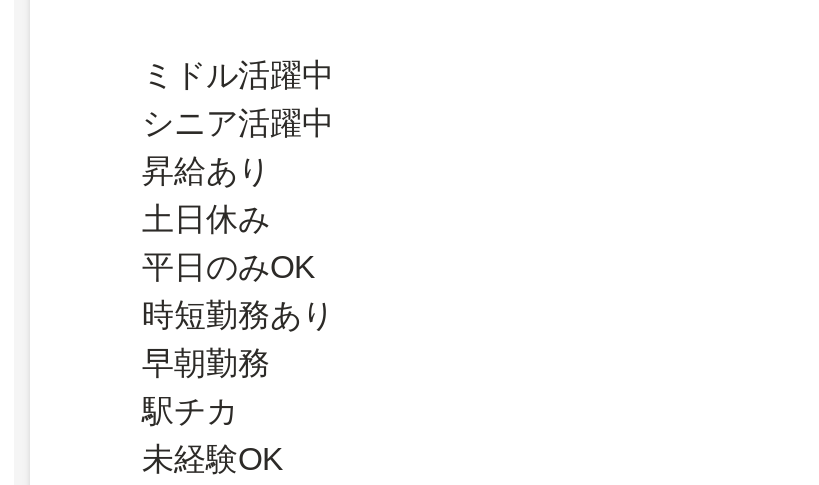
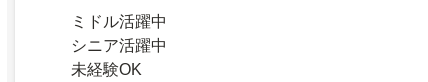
- 昇給あり
- 土日休み
- 平日のみOK
- 時短勤務あり
- 早朝勤務
- 駅チカ
